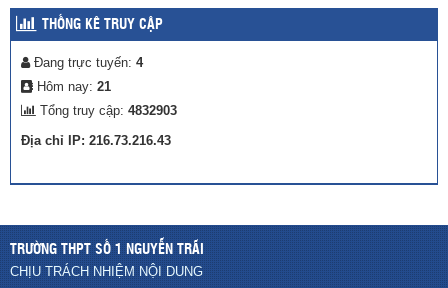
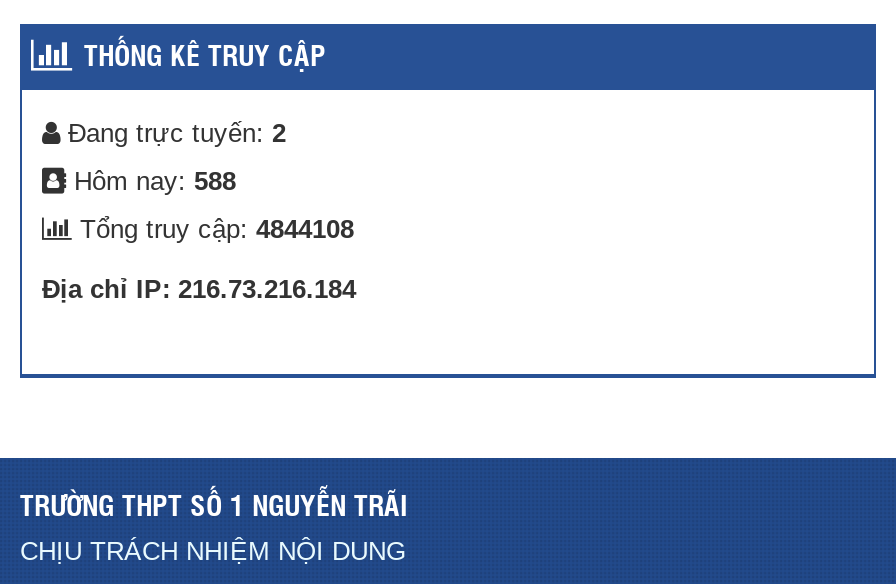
- Đang trực tuyến: 4
+ Đang trực tuyến: 2

- Hôm nay: 21
+ Hôm nay: 588

- Tổng truy cập: 4832903
+ Tổng truy cập: 4844108

- Địa chỉ IP: 216.73.216.43
+ Địa chỉ IP: 216.73.216.184
